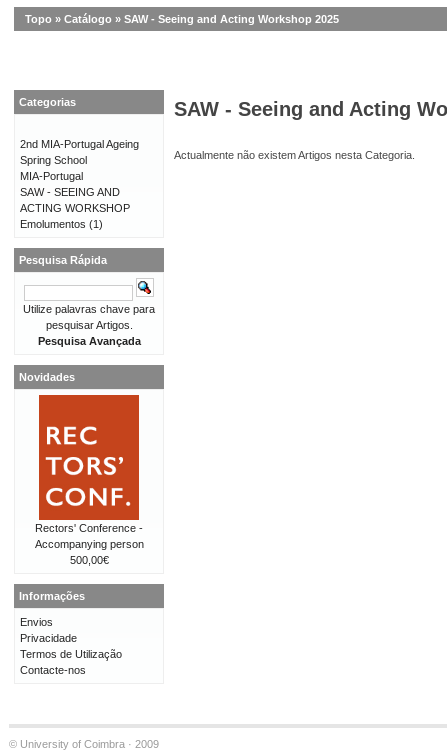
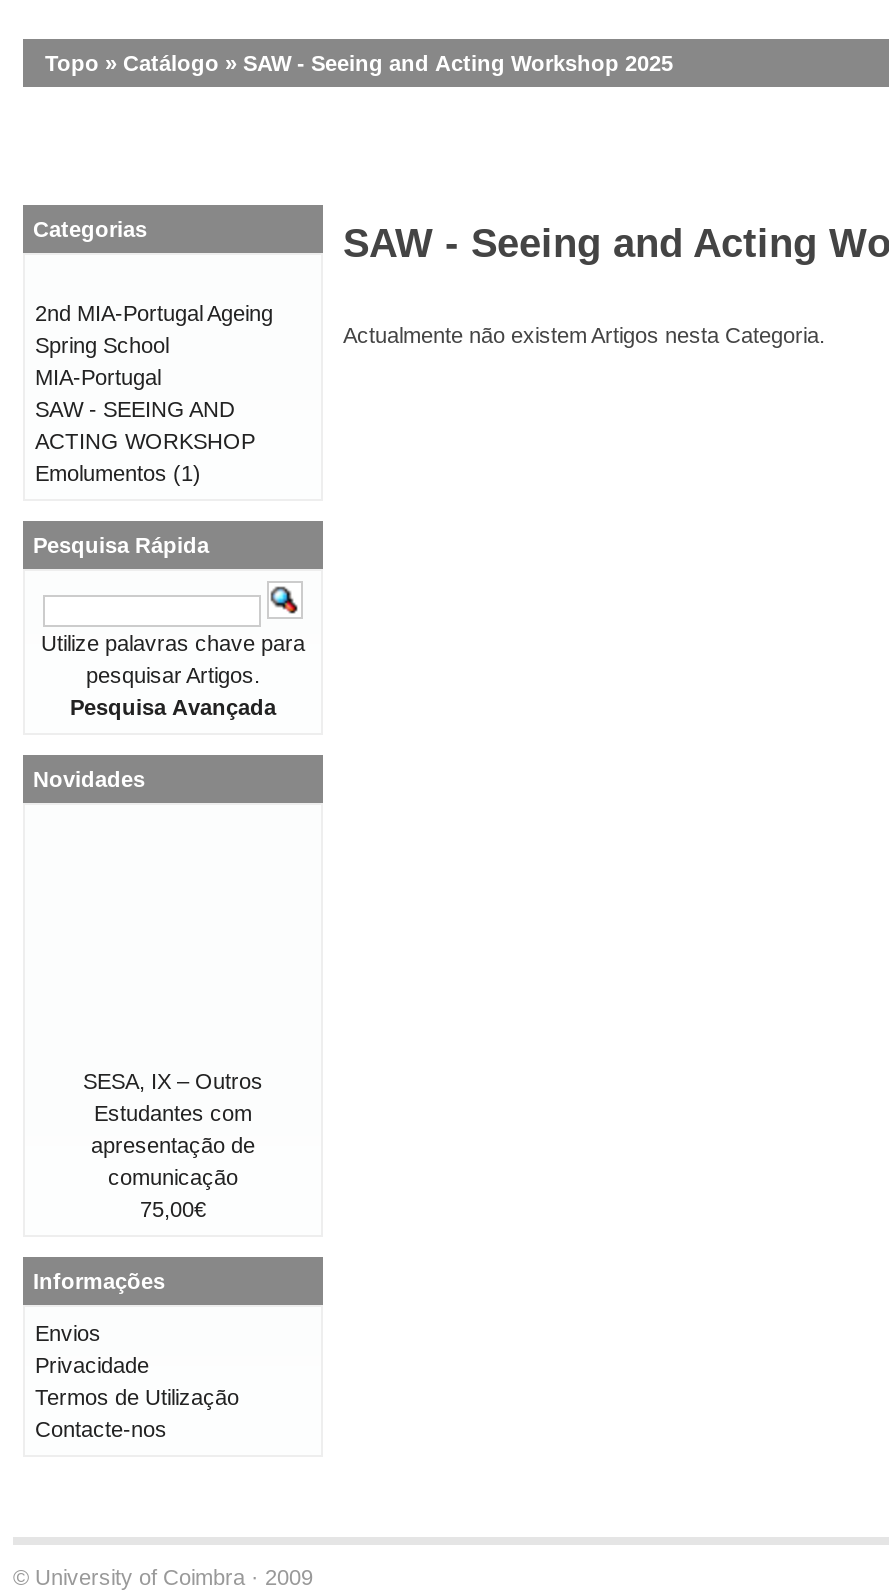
- [image]

- Rectors' Conference -
- Accompanying person
- 500,00€
+ SESA, IX – Outros
+ Estudantes com
+ apresentação de
+ comunicação
+ 75,00€
